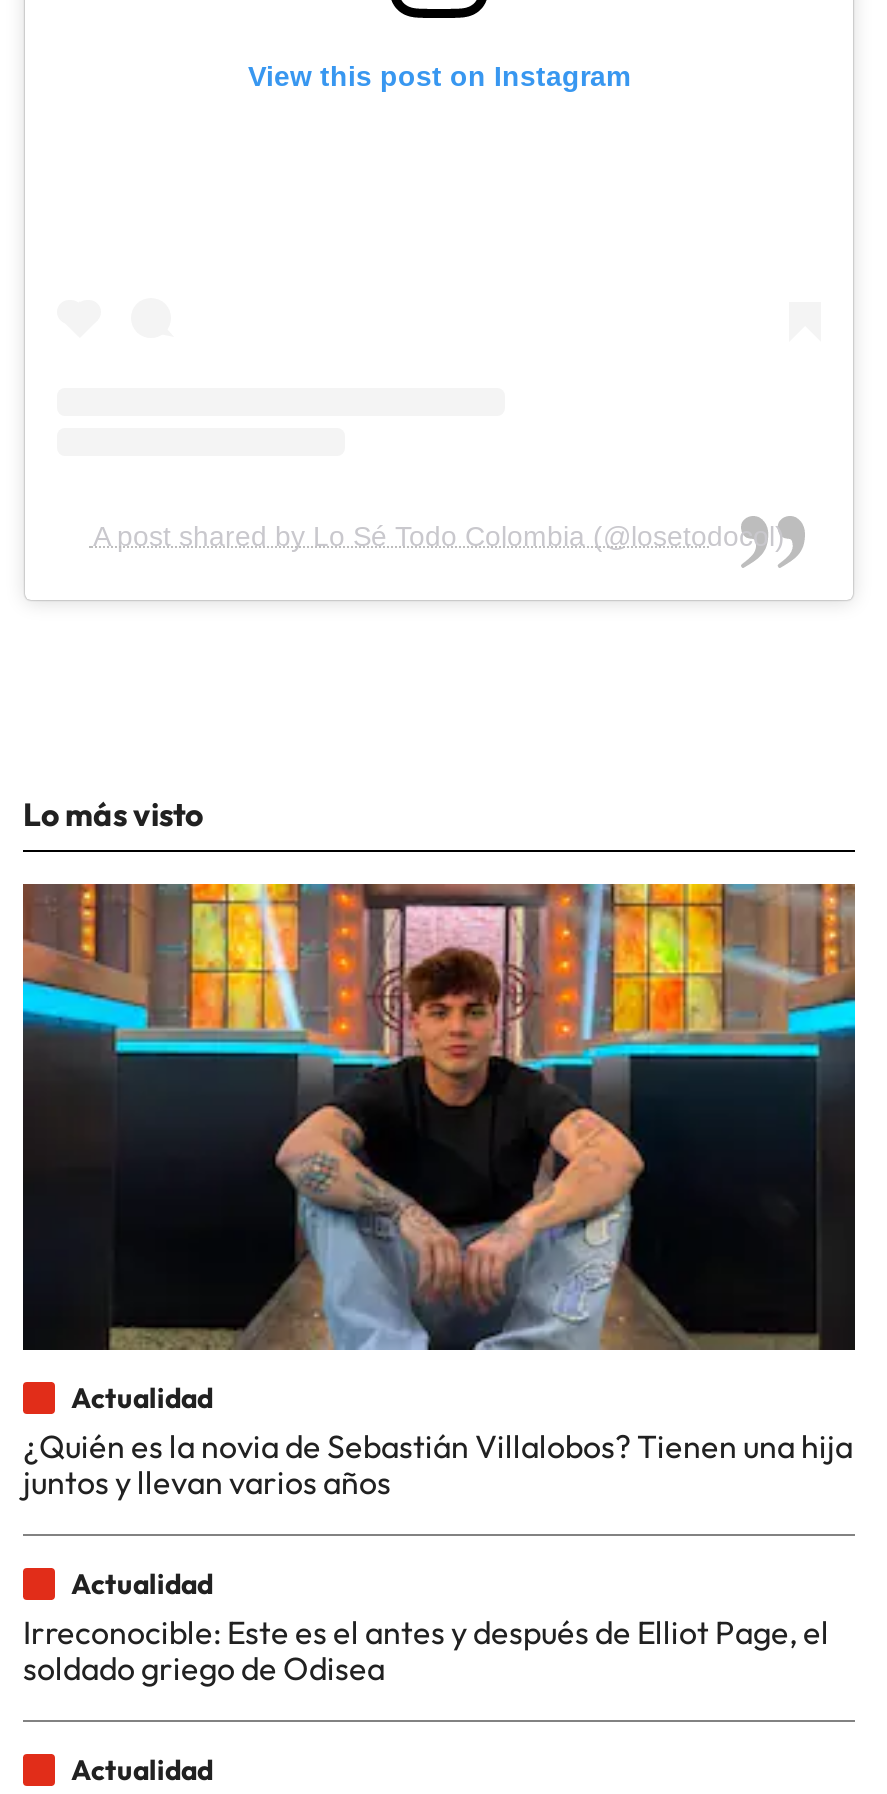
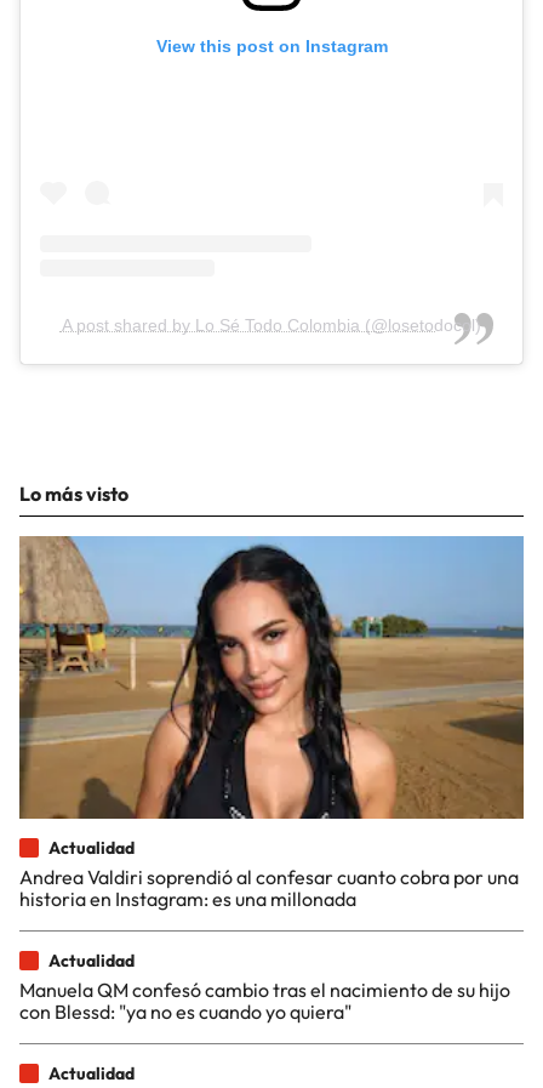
- [image]
- ¿Quién es la novia de Sebastián Villalobos? Tienen una hija
- juntos y llevan varios años
+ [image]
+ Andrea Valdiri soprendió al confesar cuanto cobra por una
+ historia en Instagram: es una millonada

- Irreconocible: Este es el antes y después de Elliot Page, el
- soldado griego de Odisea
+ Manuela QM confesó cambio tras el nacimiento de su hijo
+ con Blessd: "ya no es cuando yo quiera"
